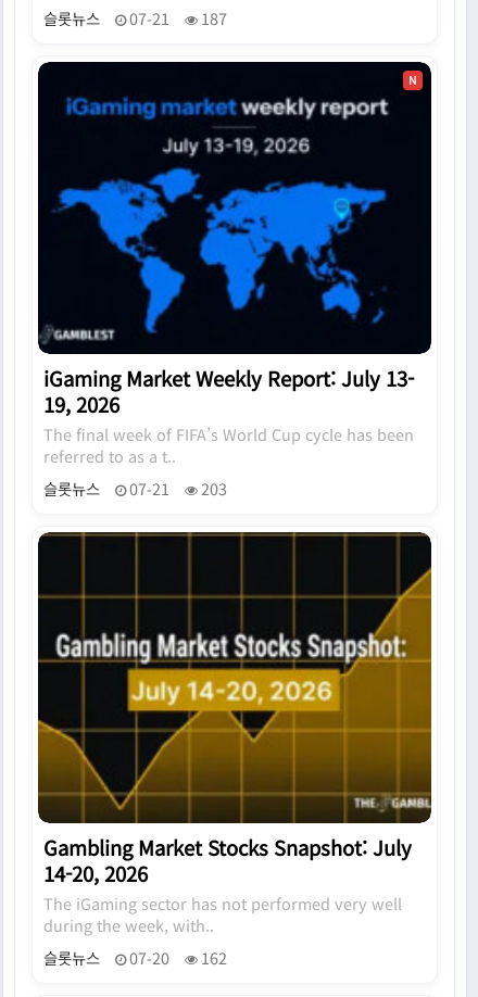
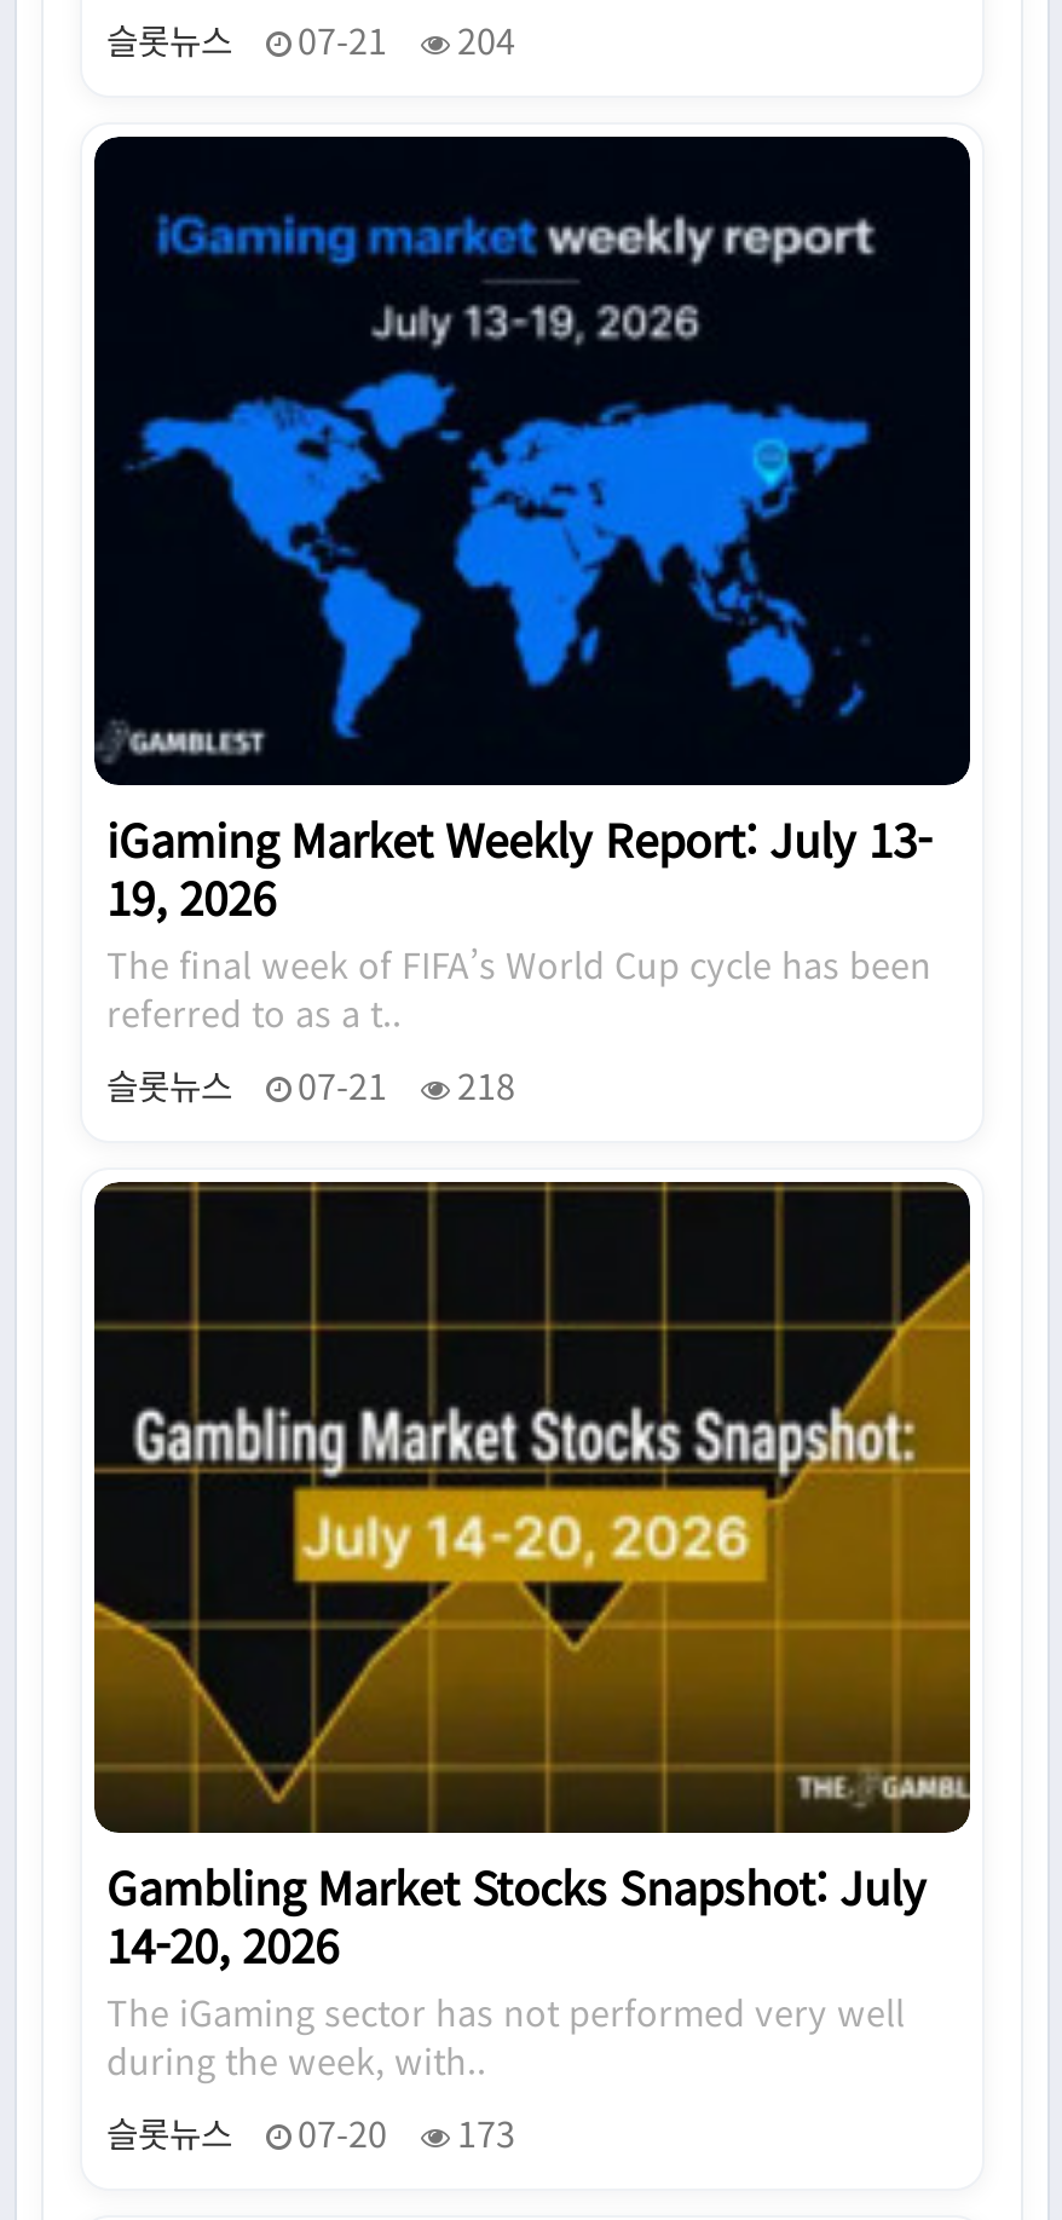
- 187
- N
+ 204

- 슬롯뉴스 07-21 203
+ 슬롯뉴스 07-21 218

- 슬롯뉴스 07-20 162
+ 슬롯뉴스 07-20 173
